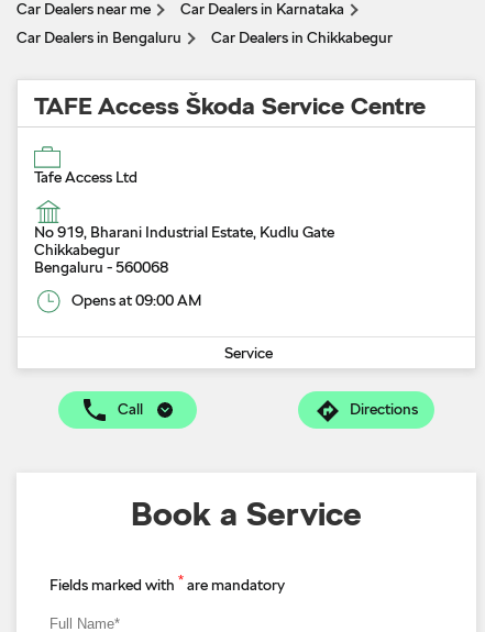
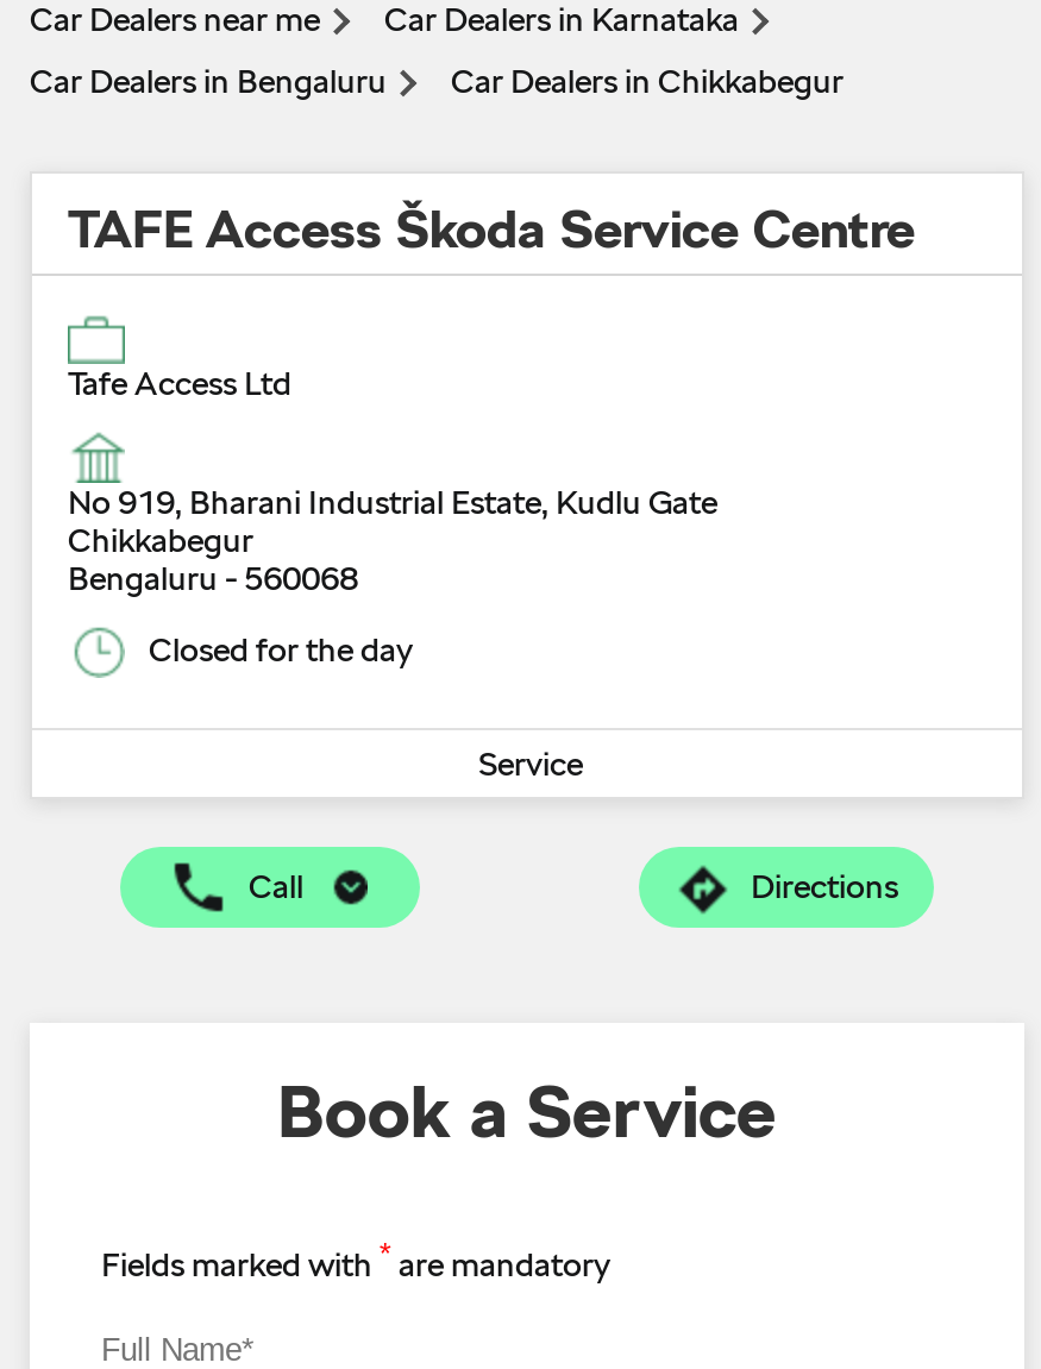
- Opens at 09:00 AM
+ Closed for the day
